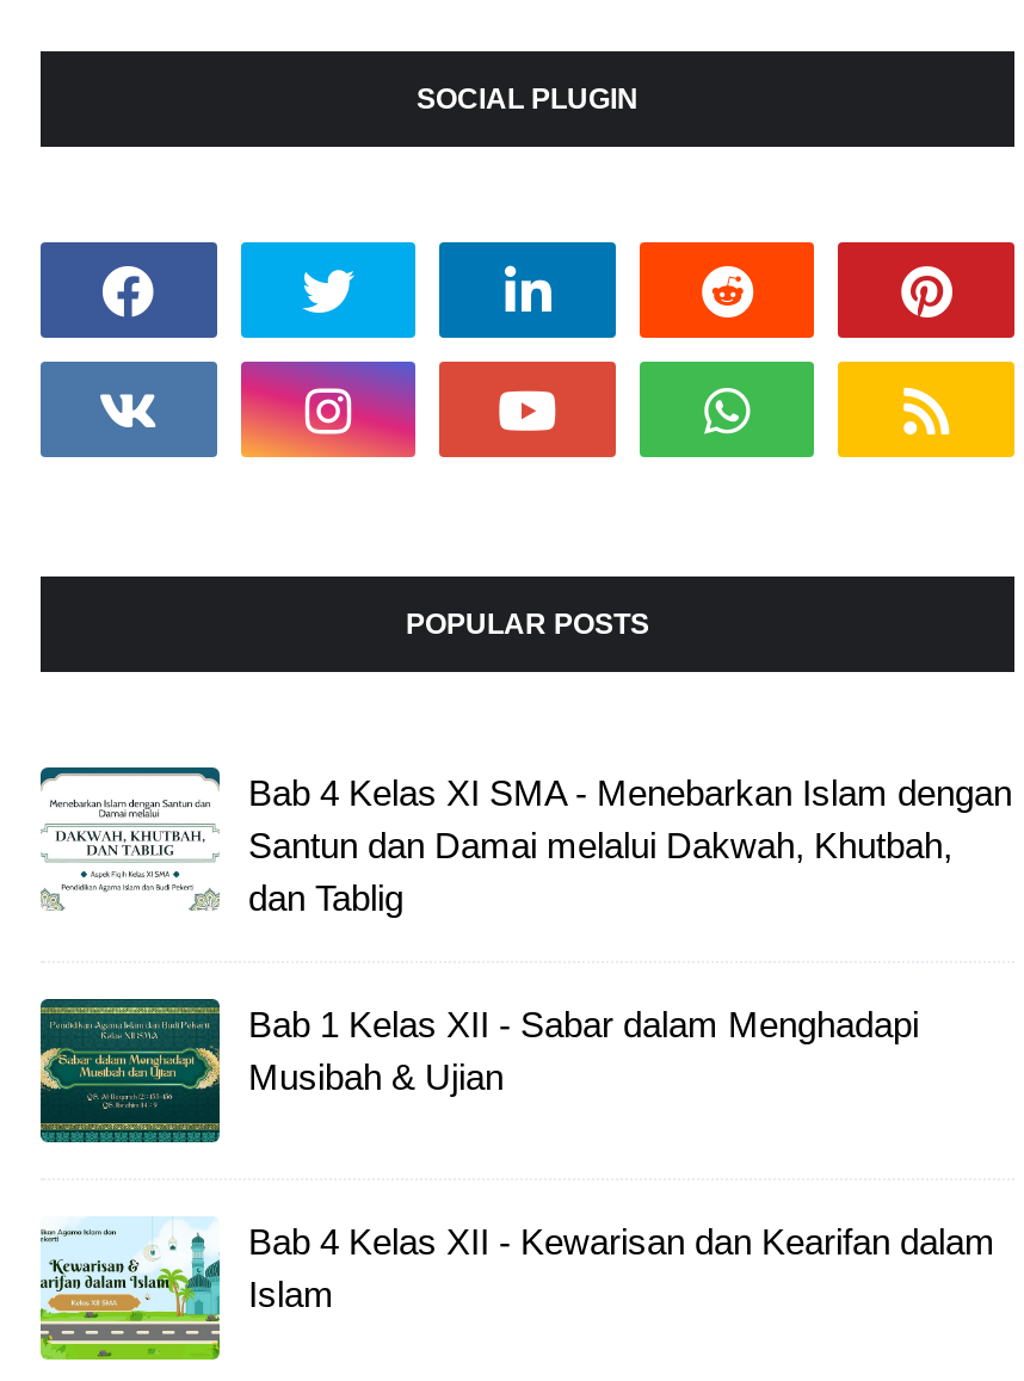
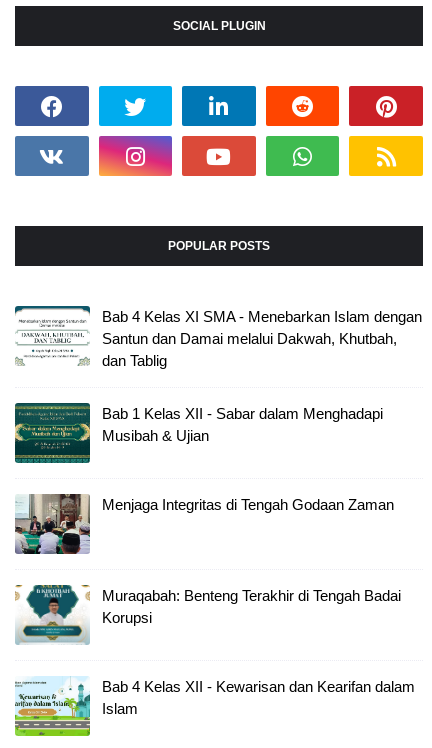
+ [image]
+ Menjaga Integritas di Tengah Godaan Zaman

+ [image]
+ Muraqabah: Benteng Terakhir di Tengah Badai
+ Korupsi
